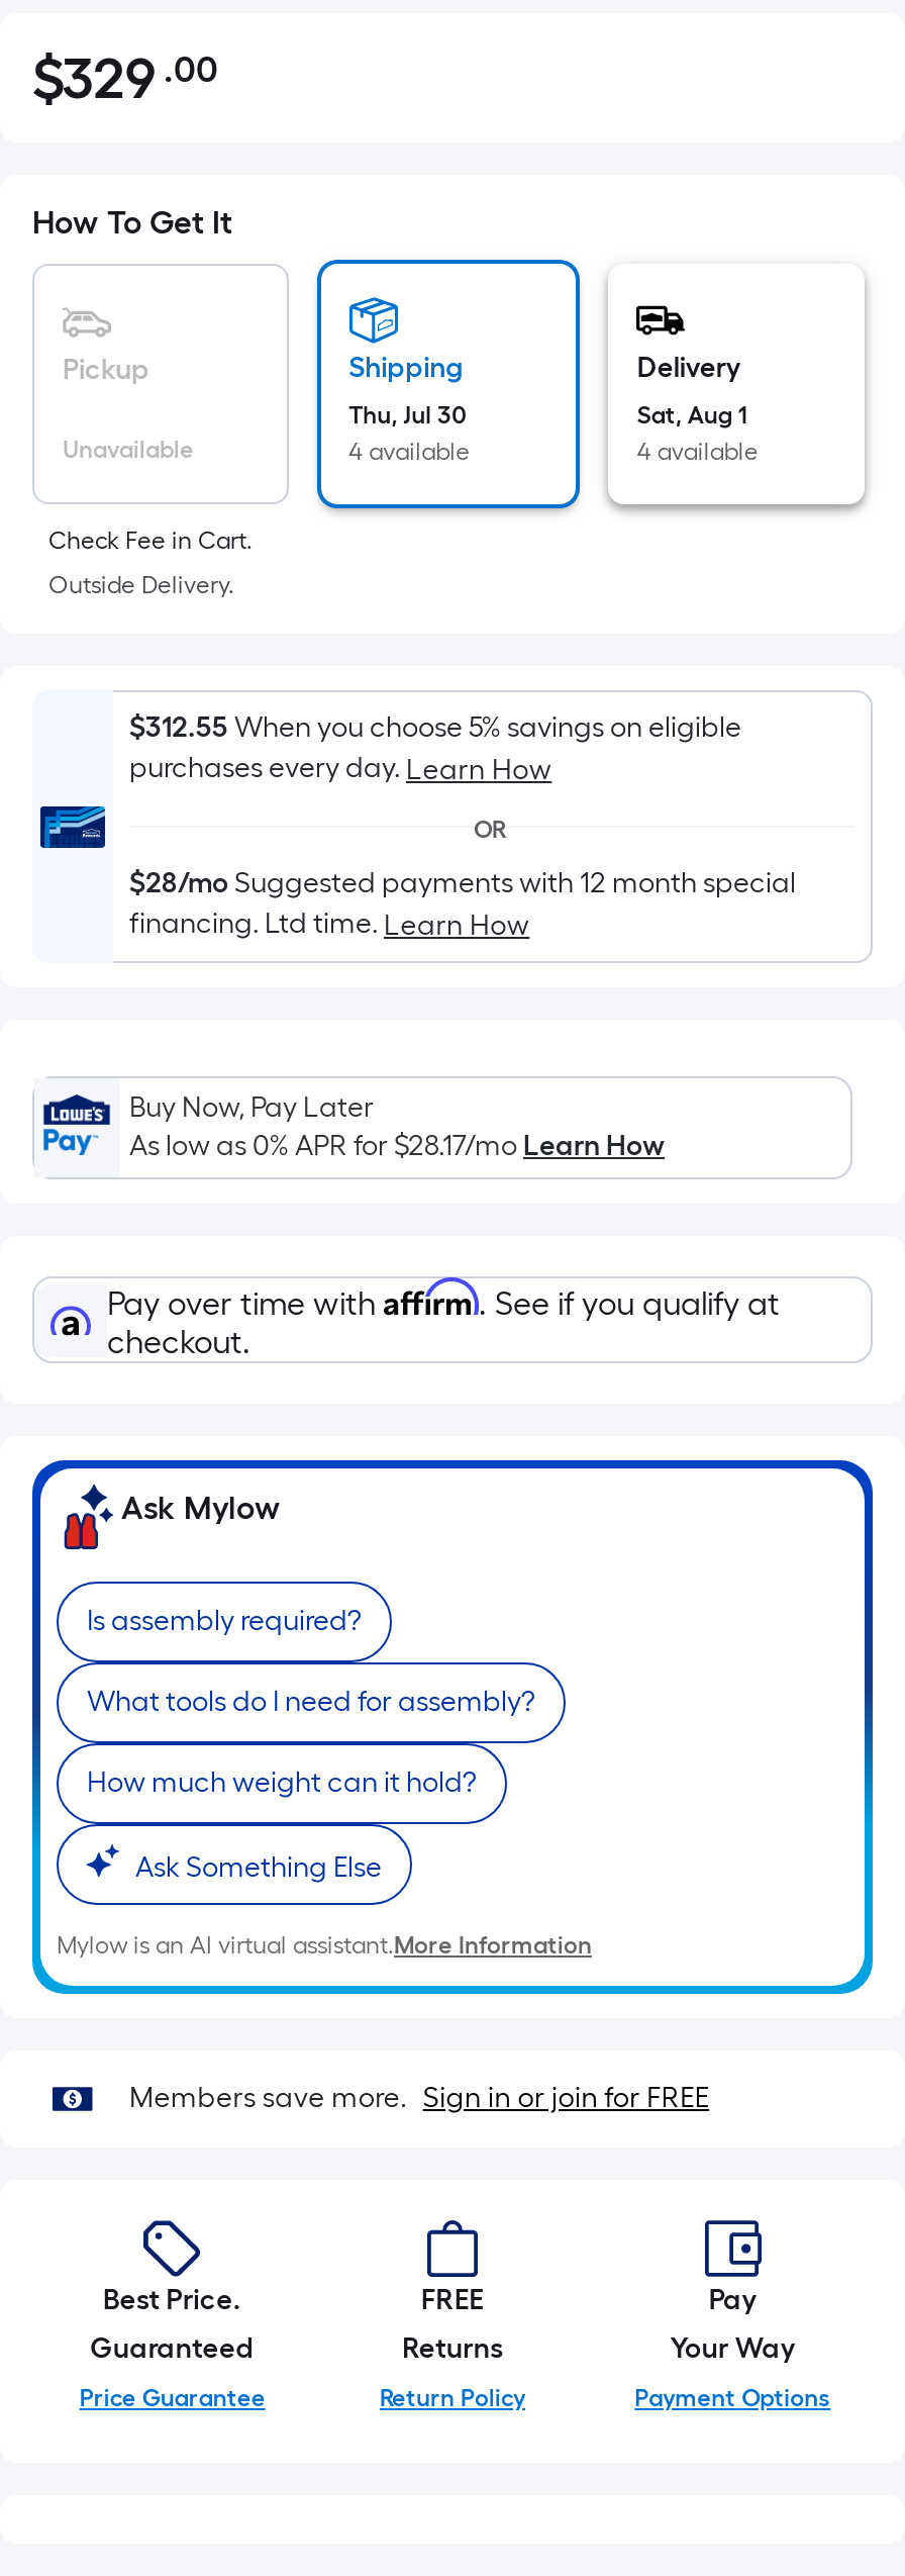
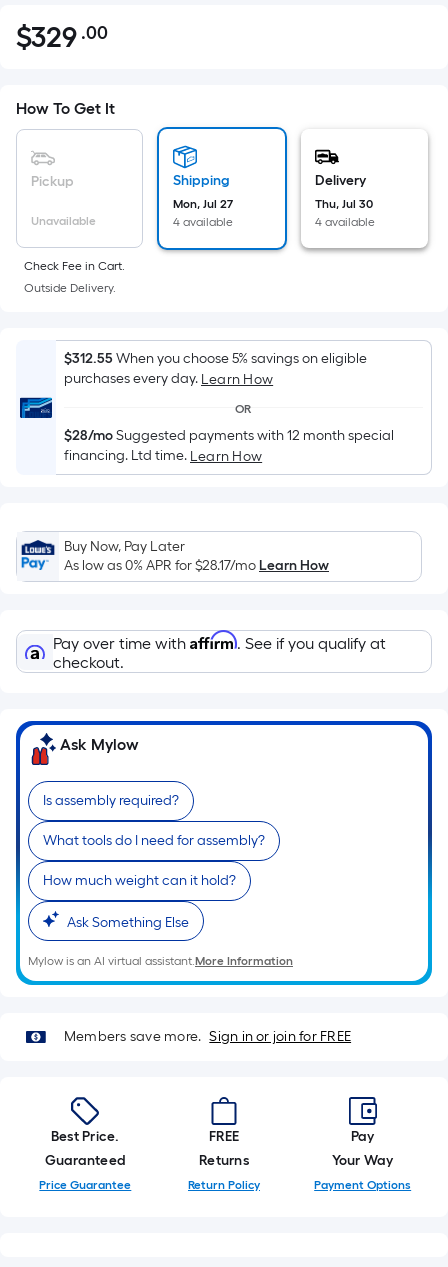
- Thu, Jul 30
+ Mon, Jul 27

- Sat, Aug 1
+ Thu, Jul 30
